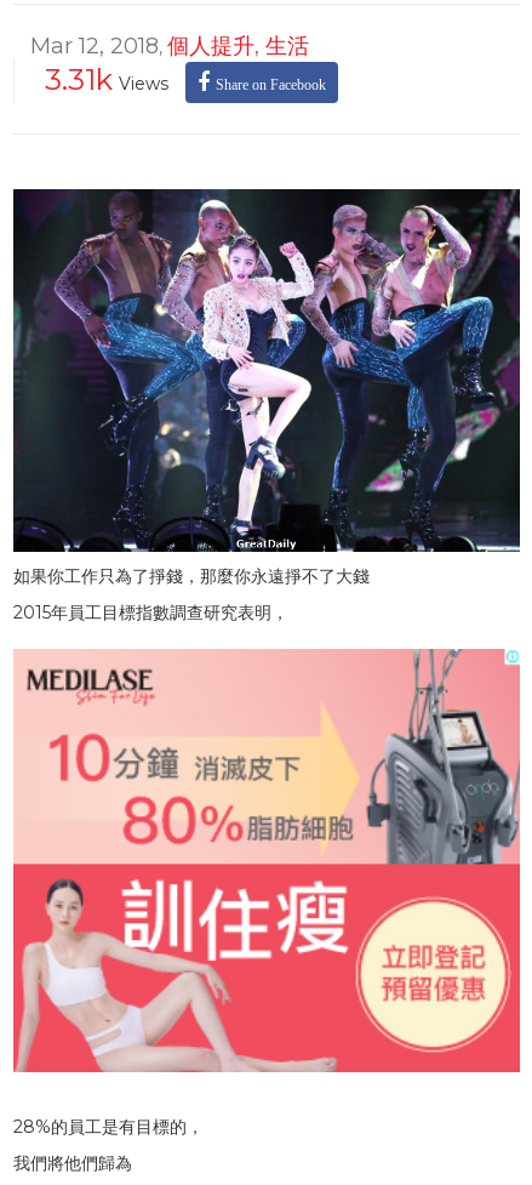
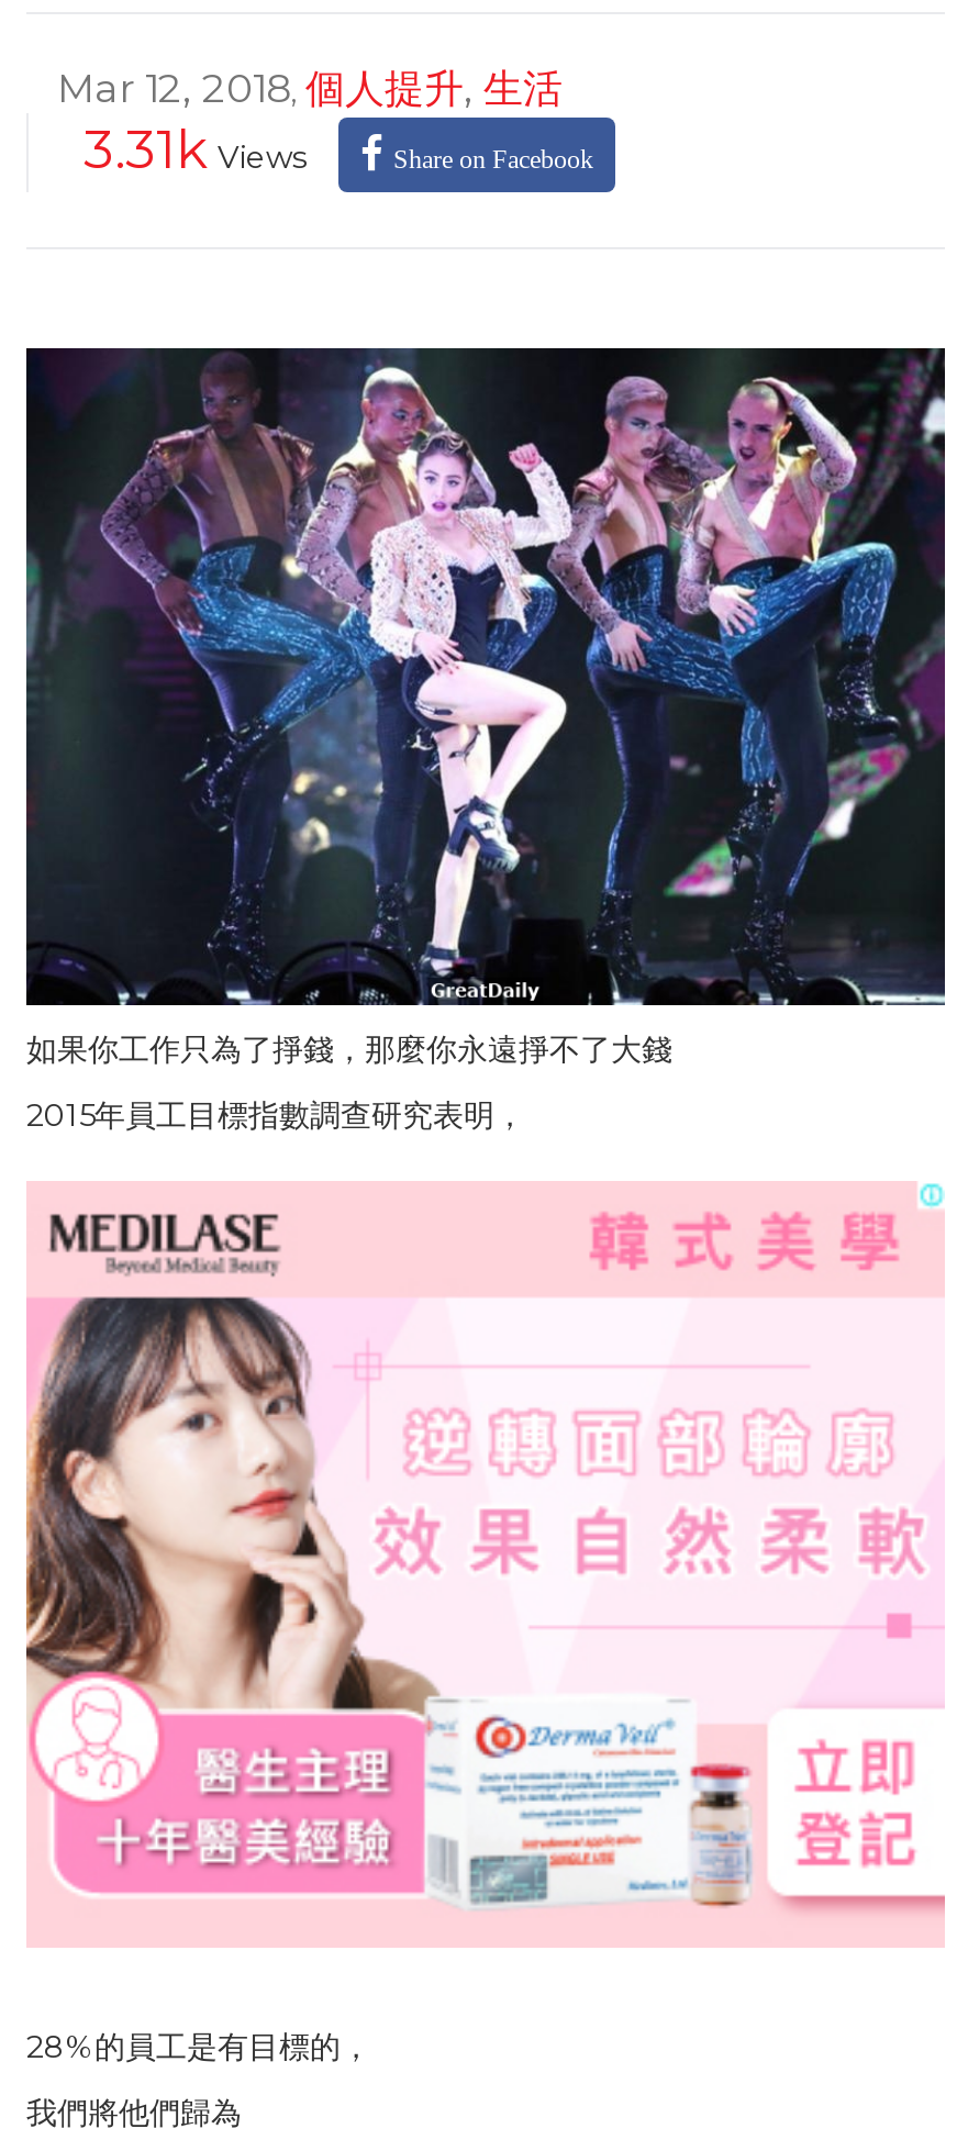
- [image]
+ [image]
